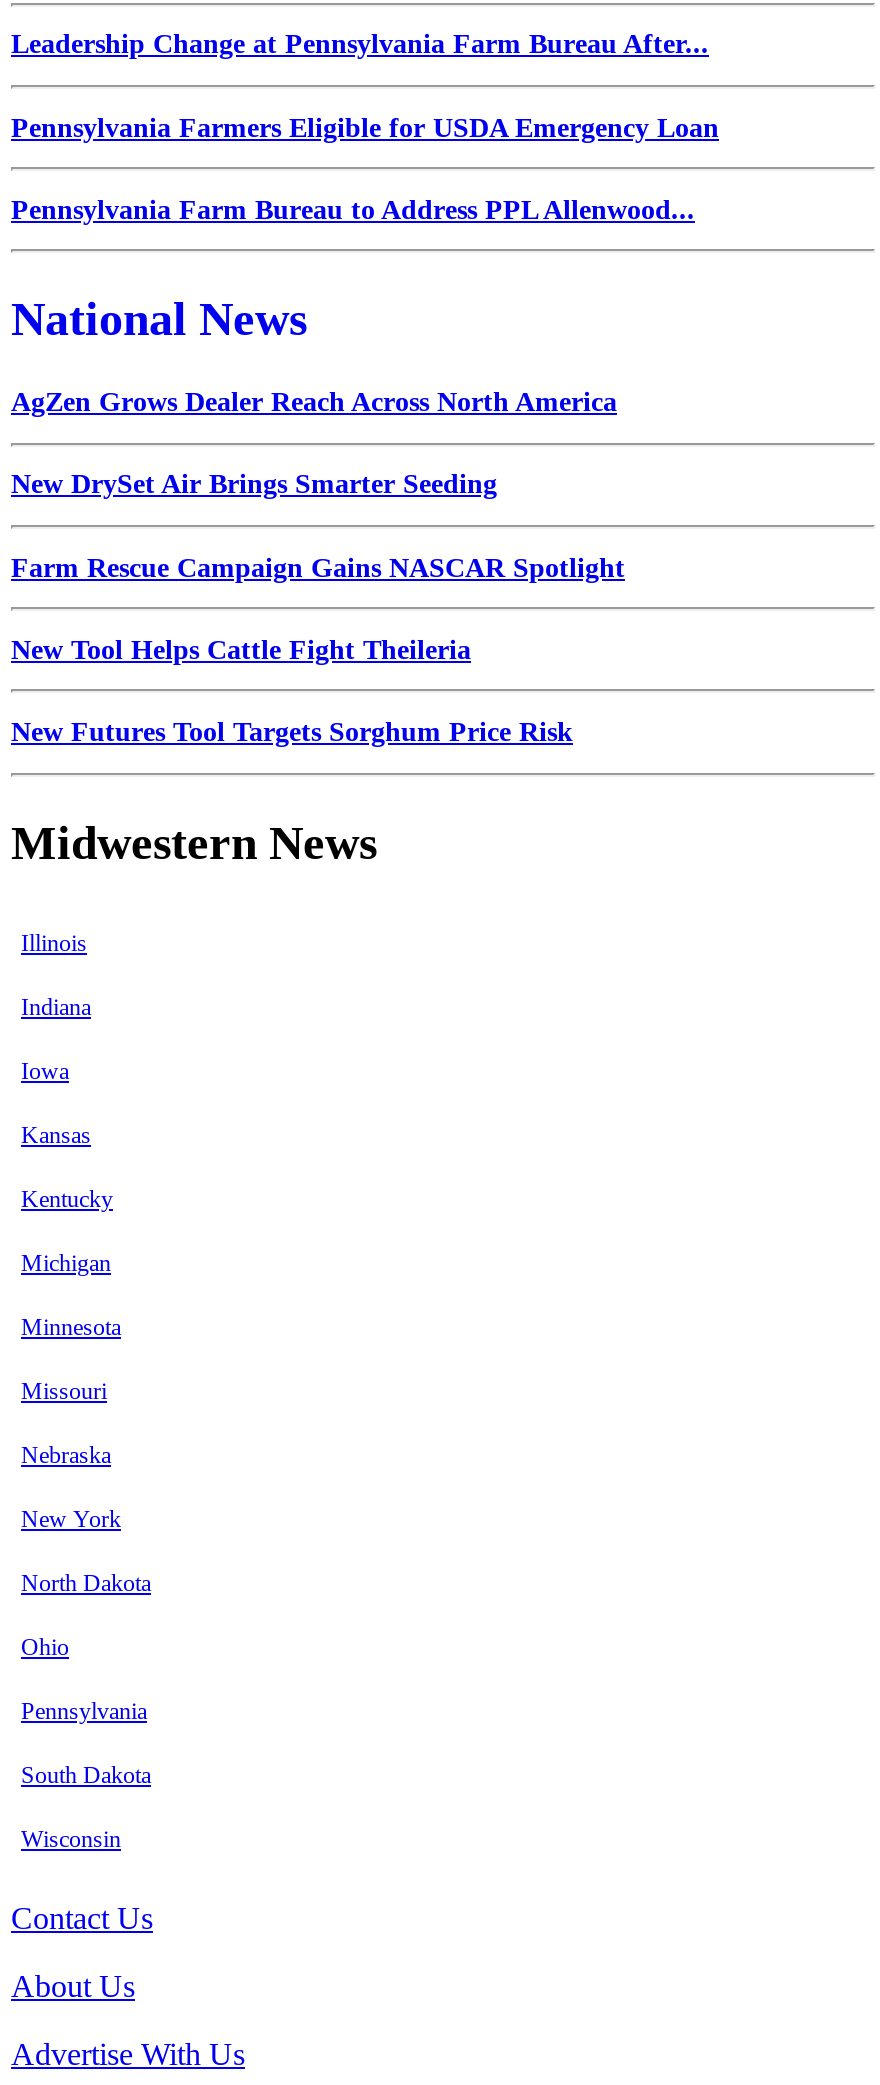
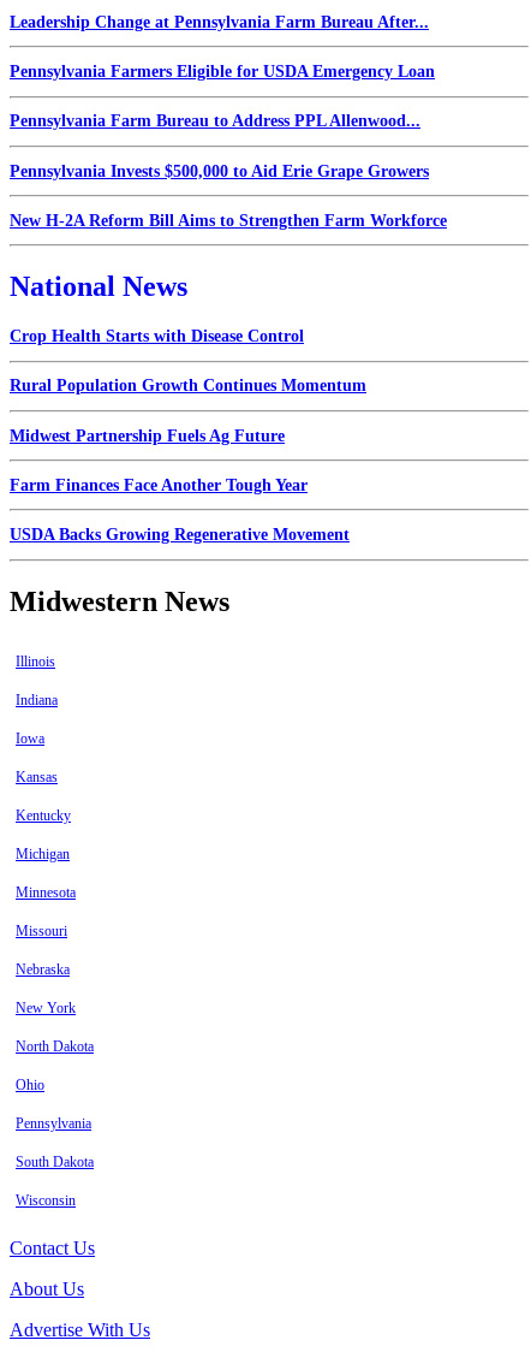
+ Pennsylvania Invests $500,000 to Aid Erie Grape Growers
+ New H-2A Reform Bill Aims to Strengthen Farm Workforce

- AgZen Grows Dealer Reach Across North America
+ Crop Health Starts with Disease Control

- New DrySet Air Brings Smarter Seeding
+ Rural Population Growth Continues Momentum

- Farm Rescue Campaign Gains NASCAR Spotlight
+ Midwest Partnership Fuels Ag Future

- New Tool Helps Cattle Fight Theileria
+ Farm Finances Face Another Tough Year

- New Futures Tool Targets Sorghum Price Risk
+ USDA Backs Growing Regenerative Movement
